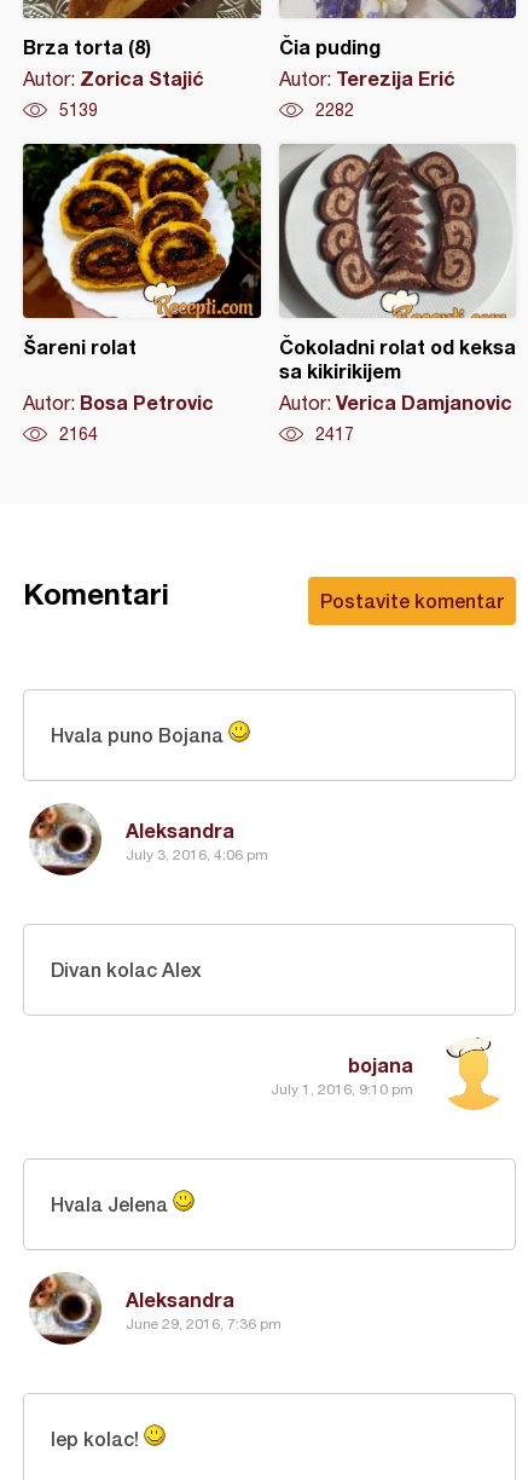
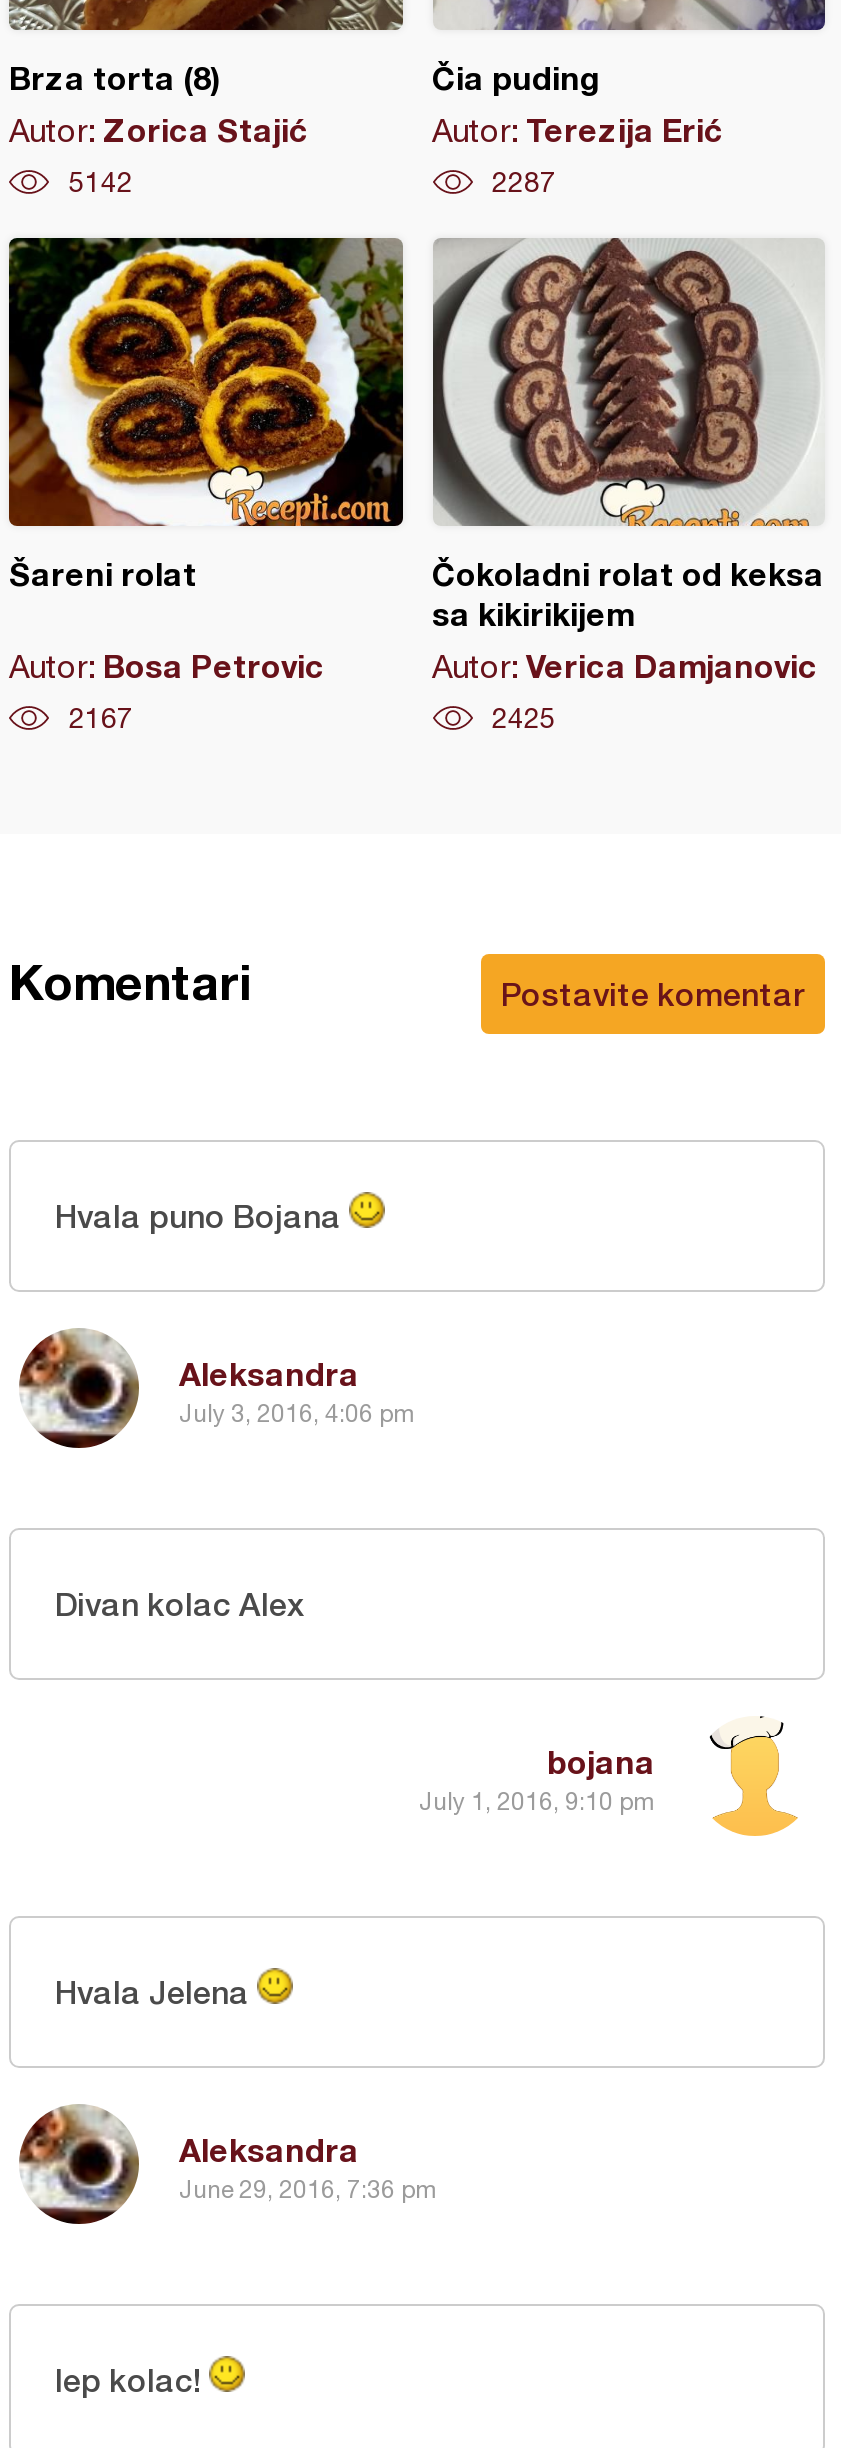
- 5139
+ 5142

- 2282
+ 2287

- 2164
+ 2167

- 2417
+ 2425
